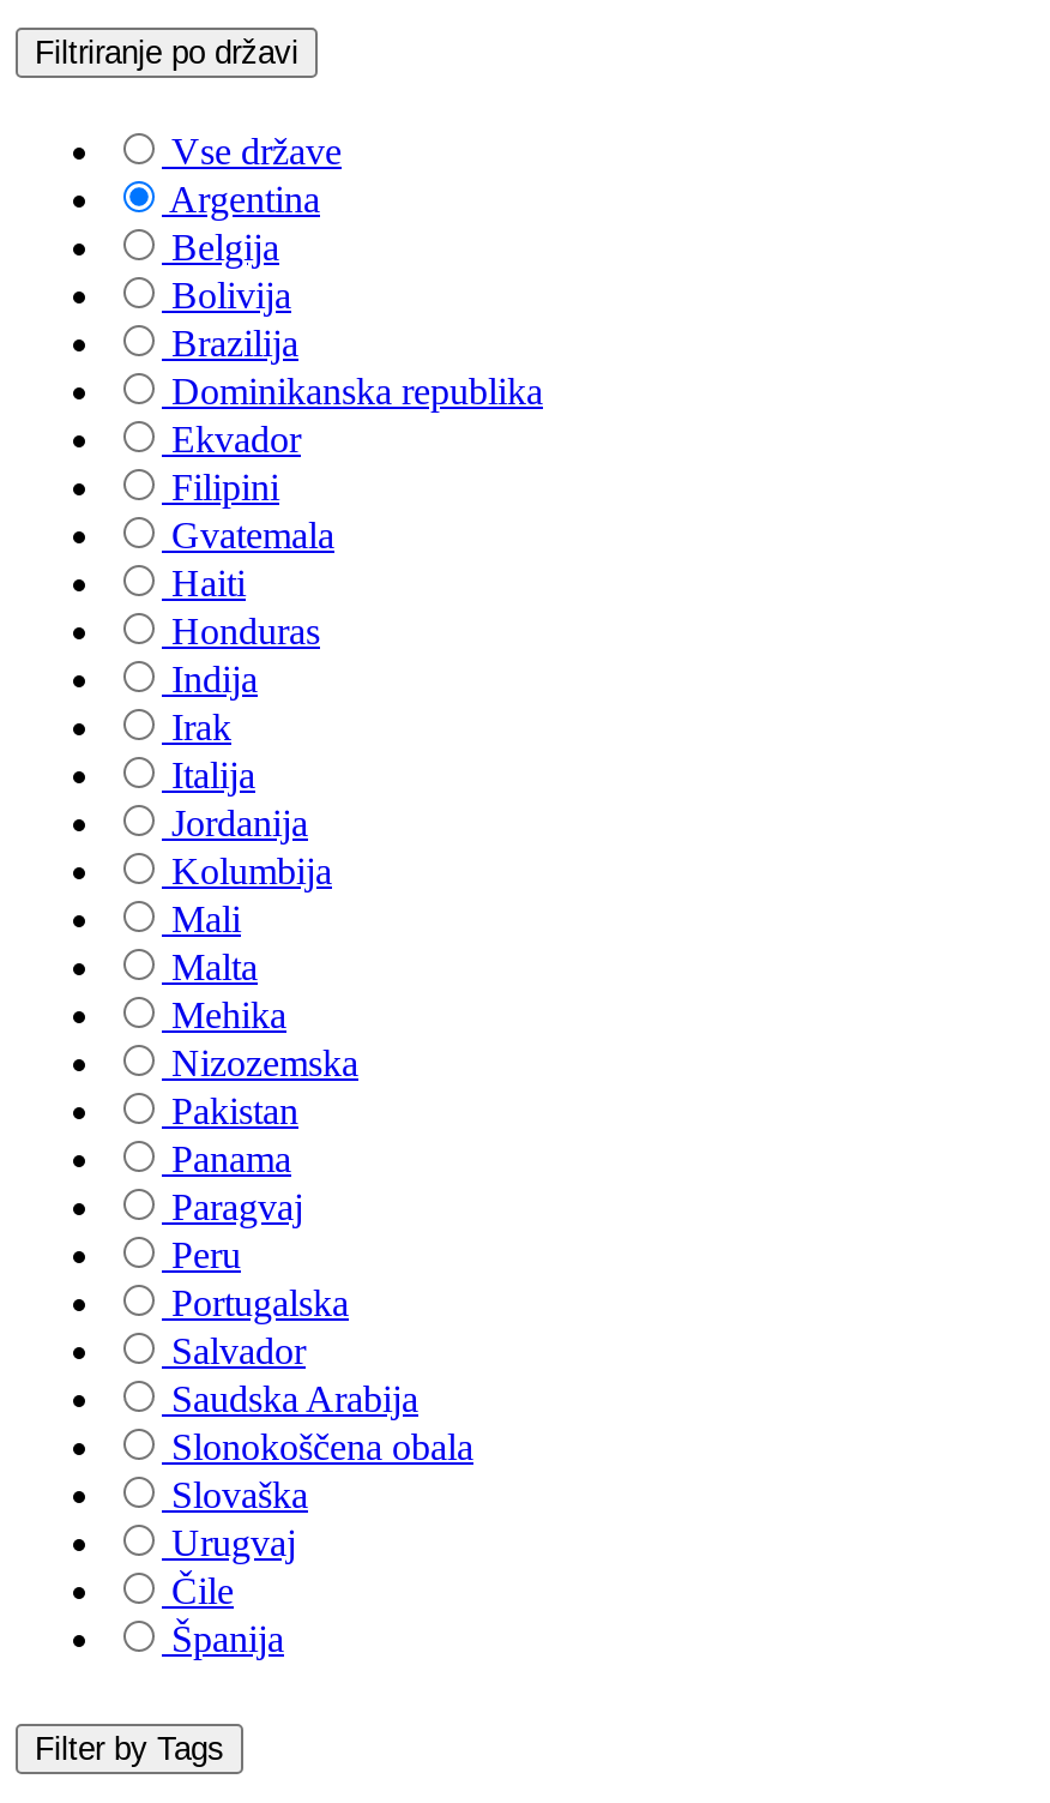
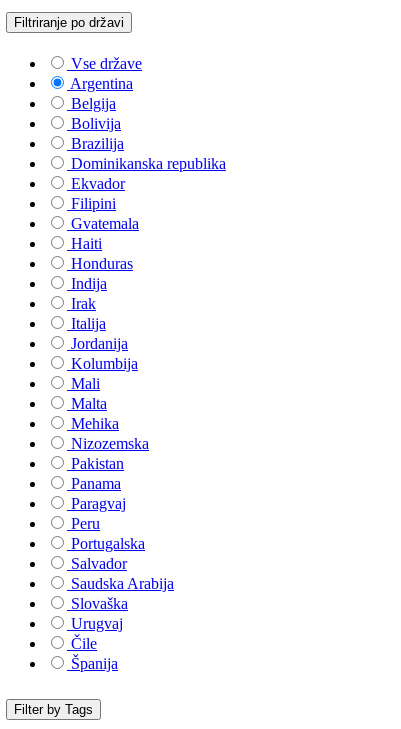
- Slonokoščena obala
